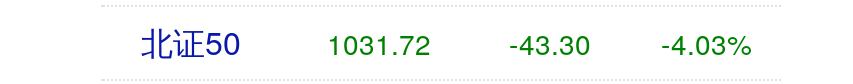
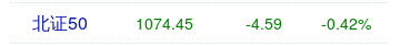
- 1031.72
+ 1074.45

- -43.30
+ -4.59

- -4.03%
+ -0.42%
